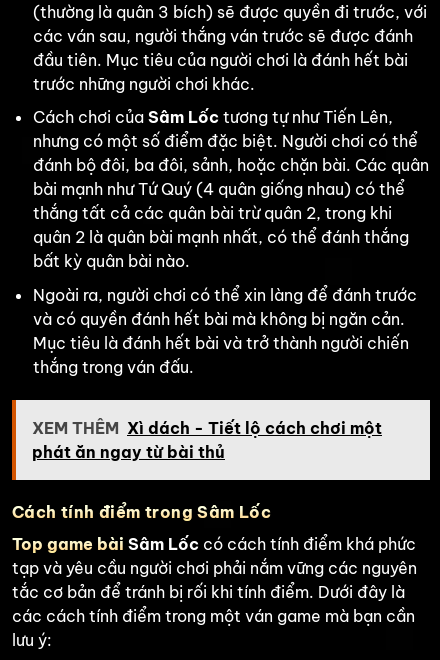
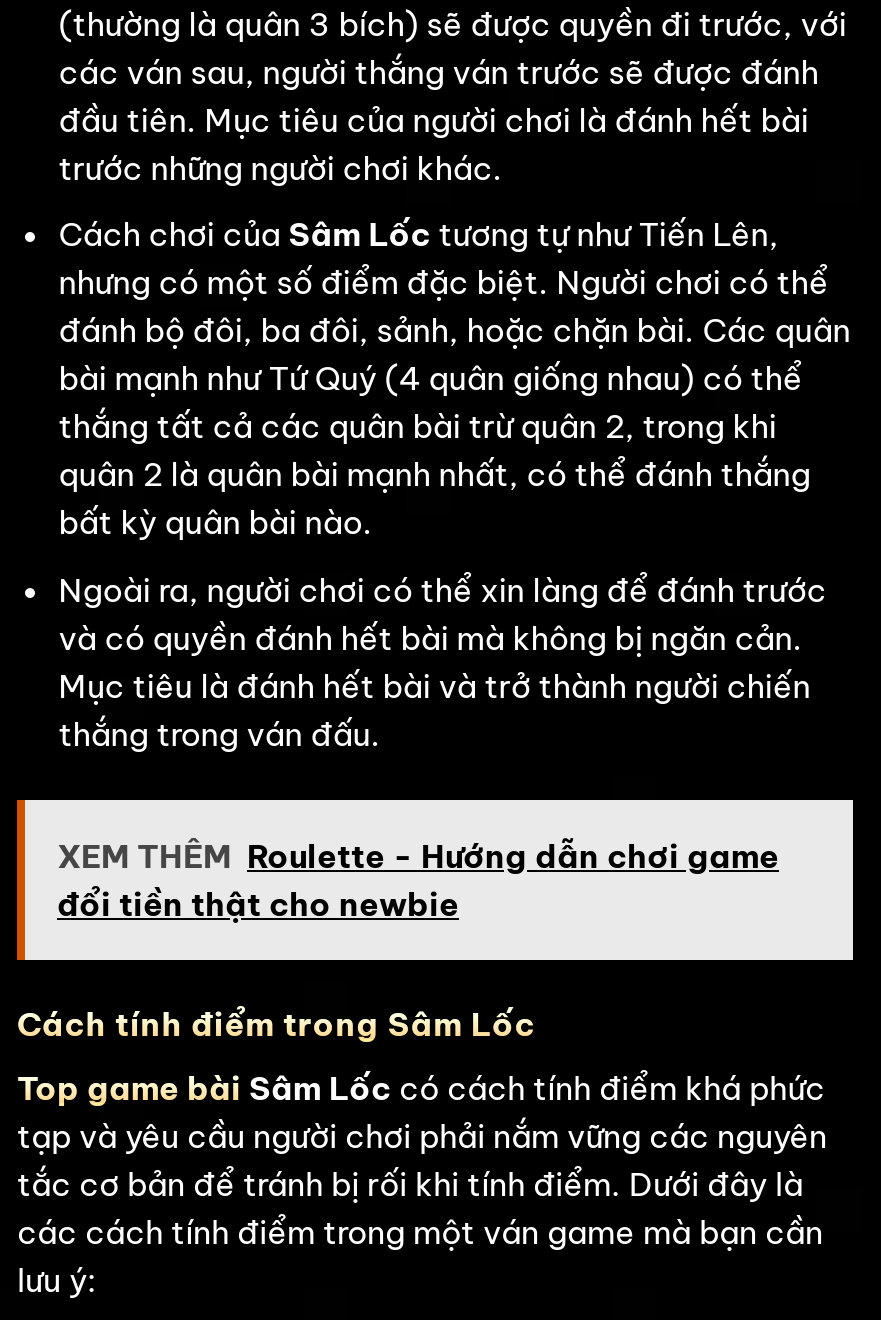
- XEM THÊM Xì dách - Tiết lộ cách chơi một
- phát ăn ngay từ bài thủ
+ XEM THÊM Roulette - Hướng dẫn chơi game
+ đổi tiền thật cho newbie
